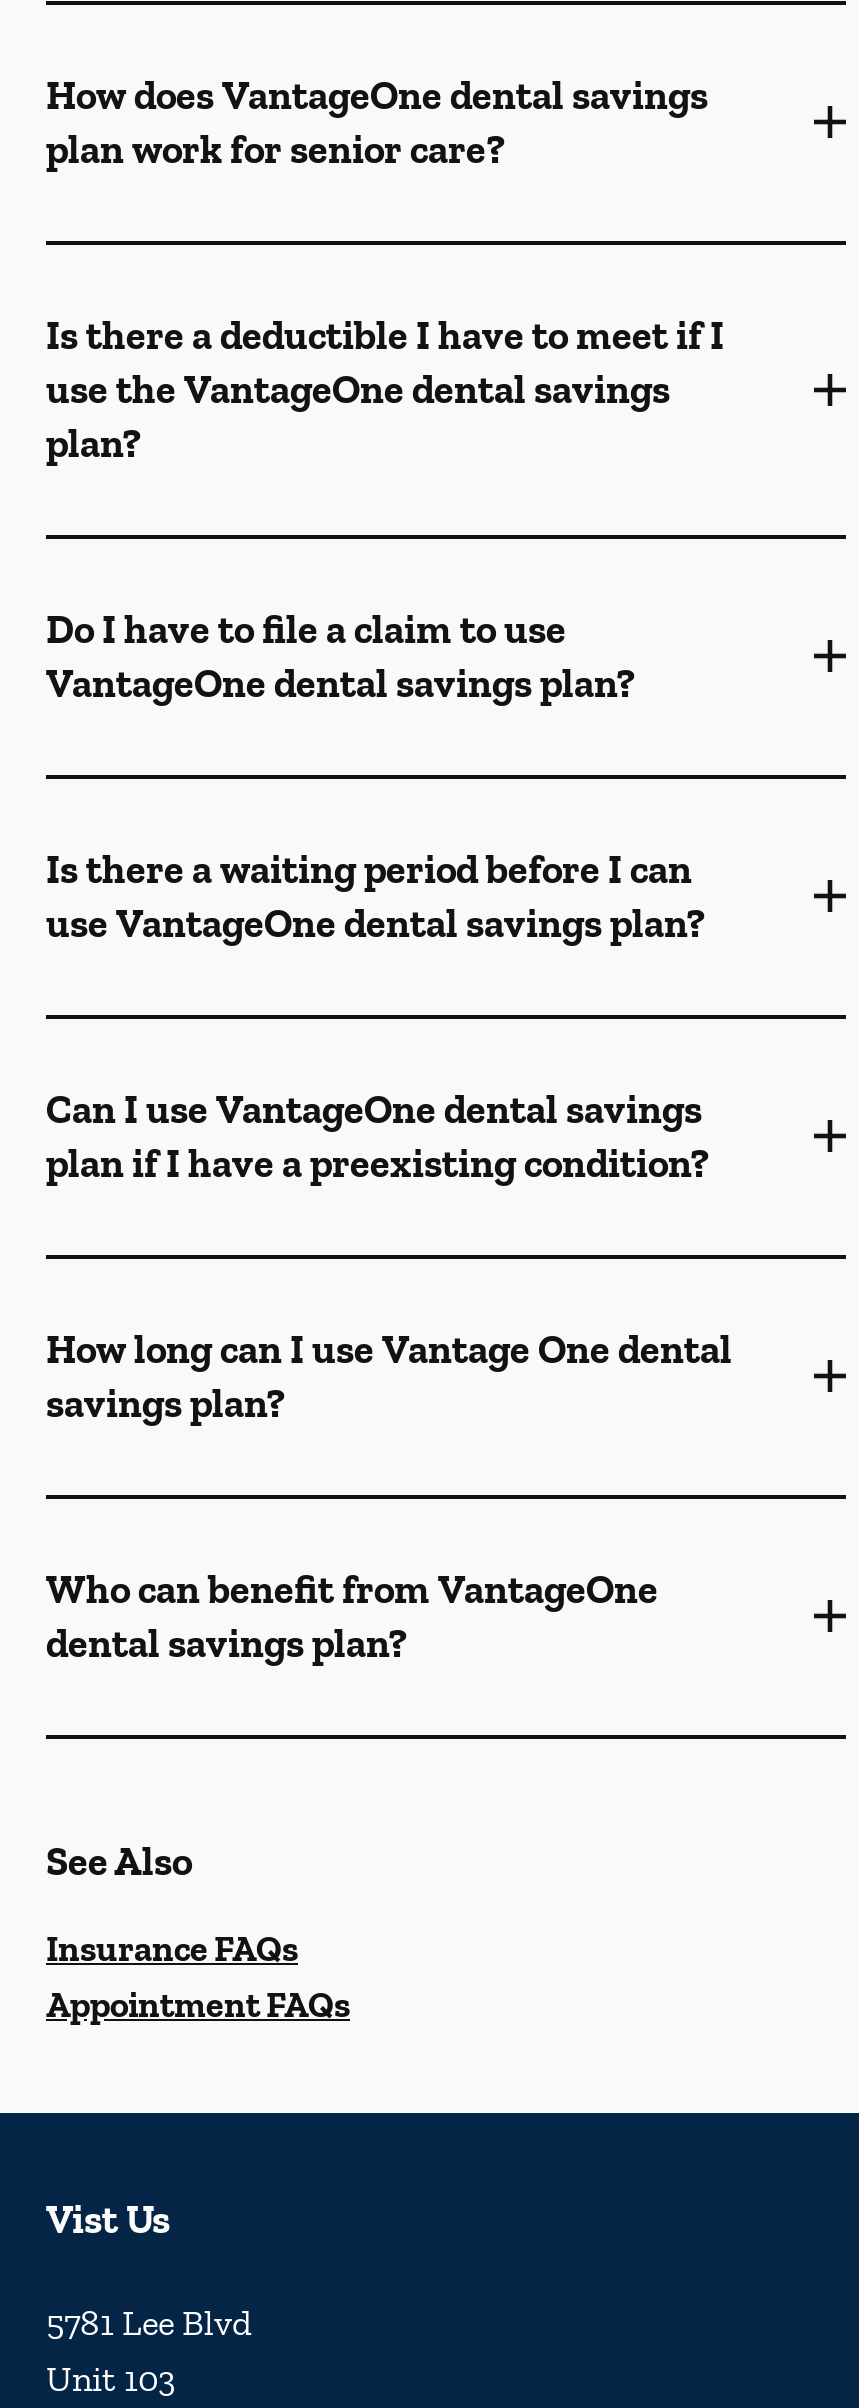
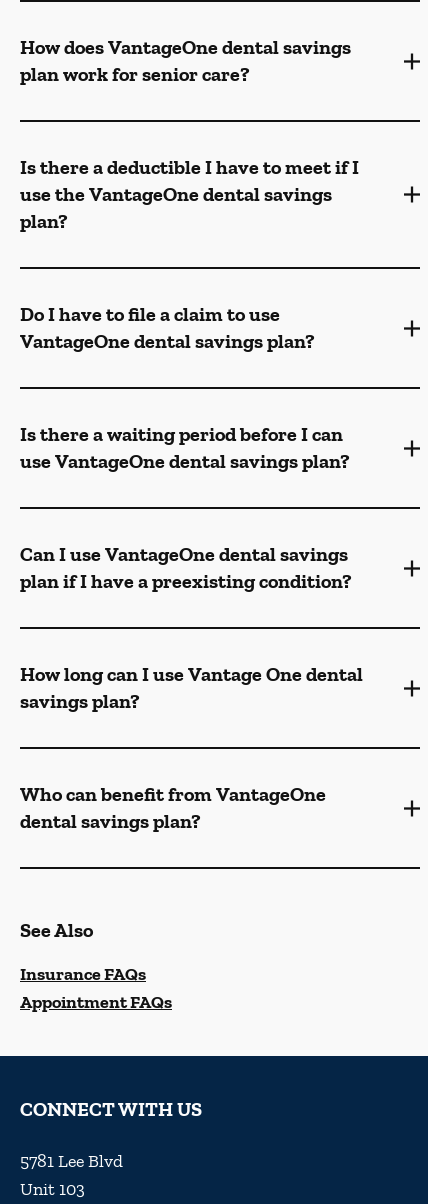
- Vist Us
+ CONNECT WITH US
